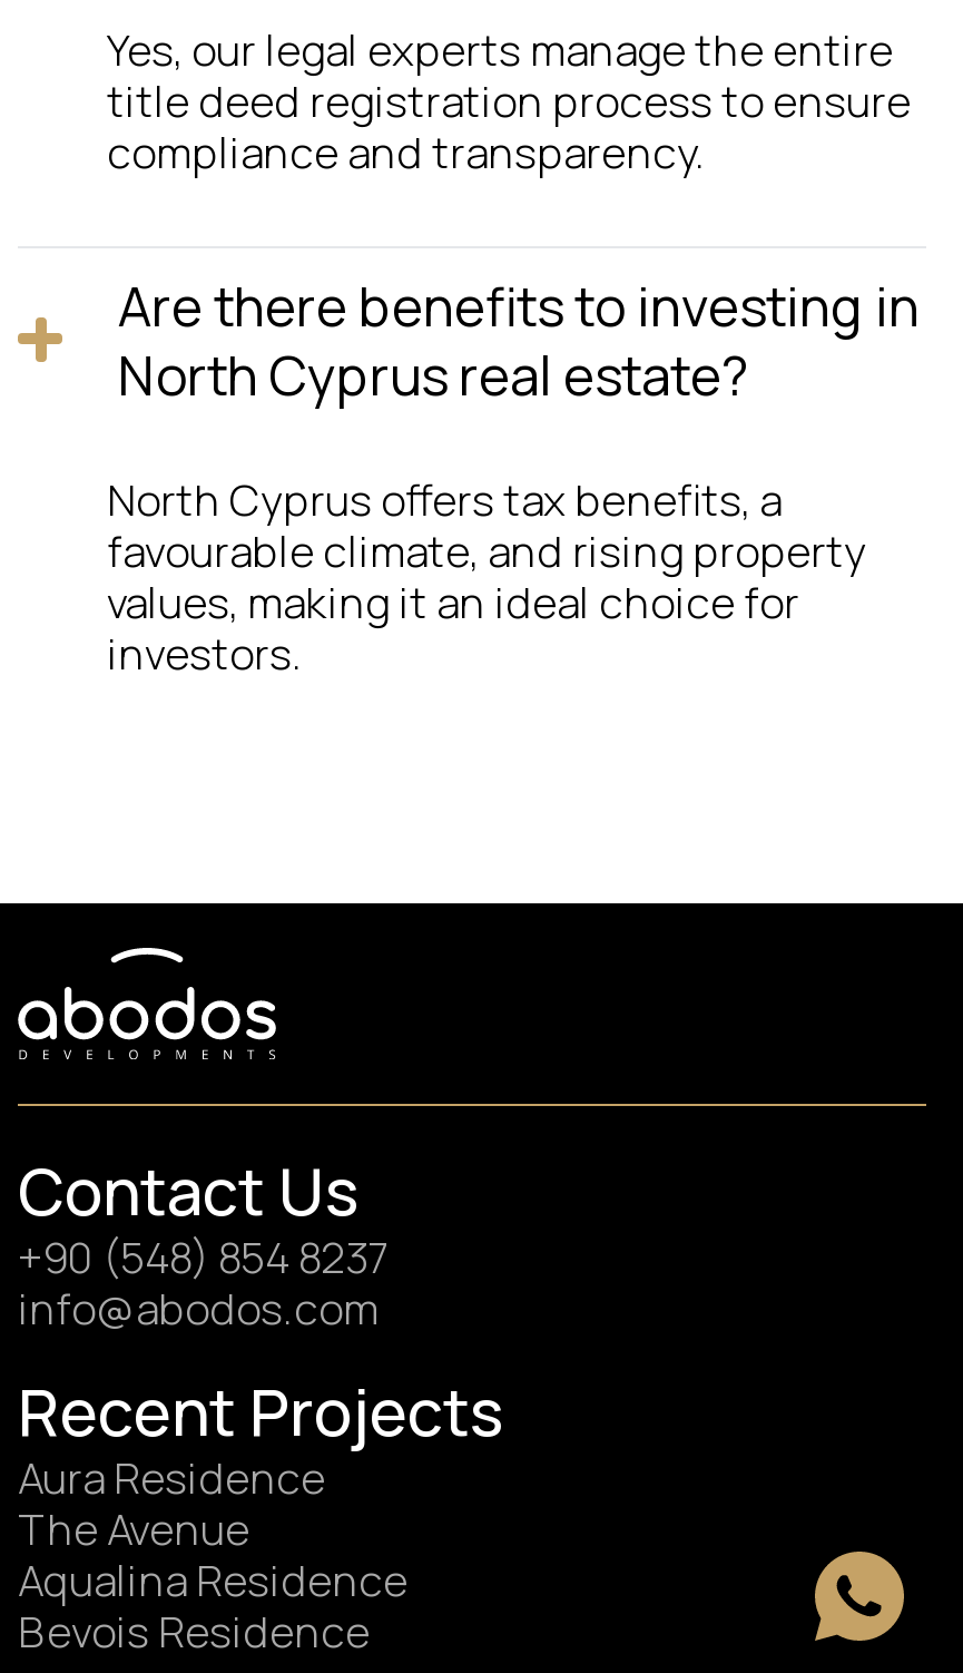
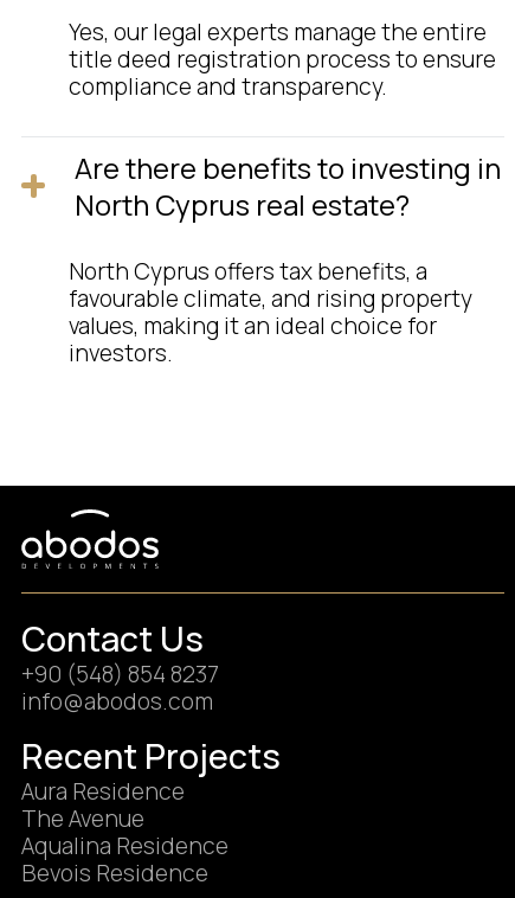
- [image]
